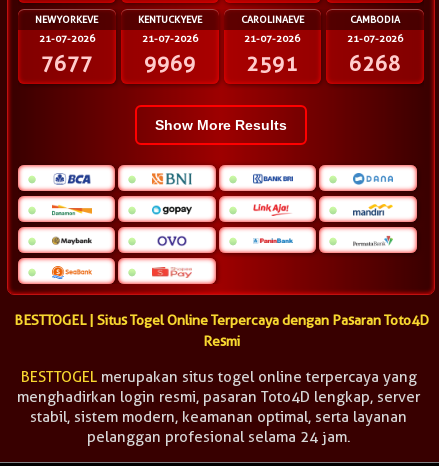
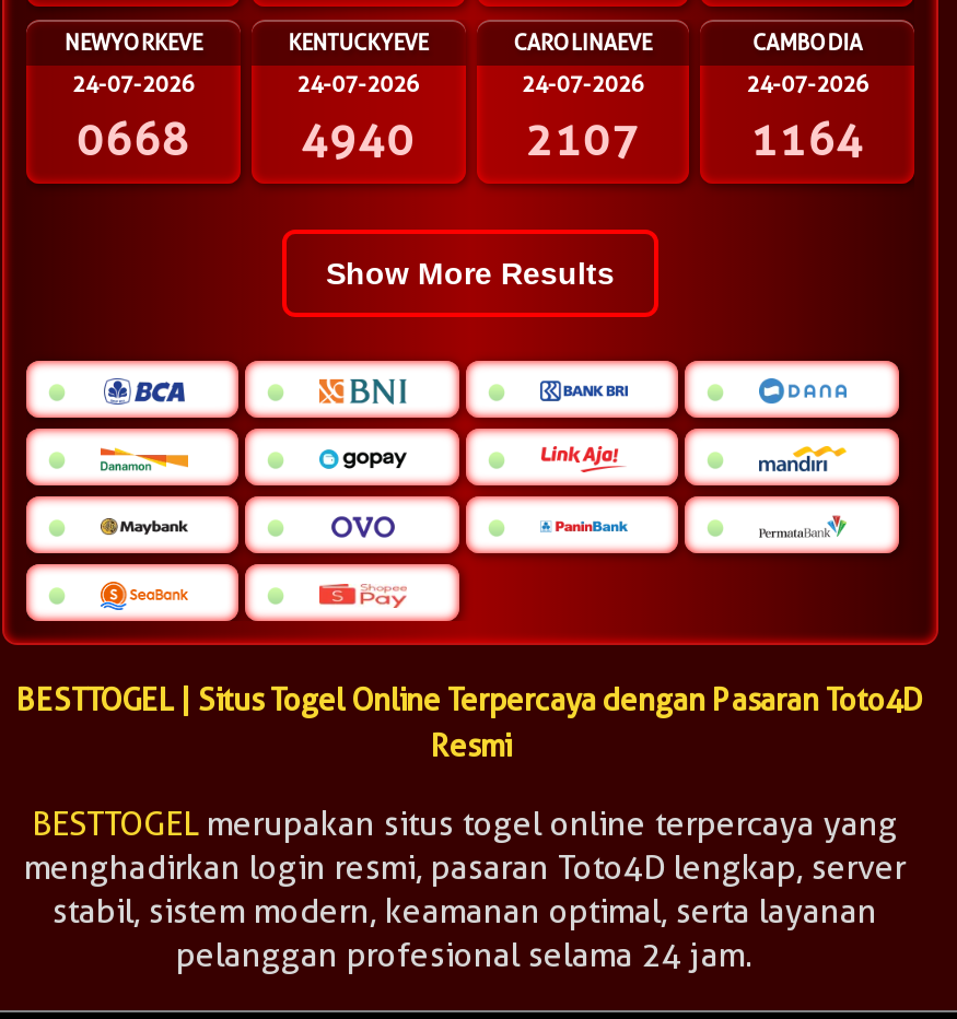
- 21-07-2026
+ 24-07-2026

- 21-07-2026
+ 24-07-2026

- 21-07-2026
+ 24-07-2026

- 21-07-2026
+ 24-07-2026

- 7677
+ 0668

- 9969
+ 4940

- 2591
+ 2107

- 6268
+ 1164
